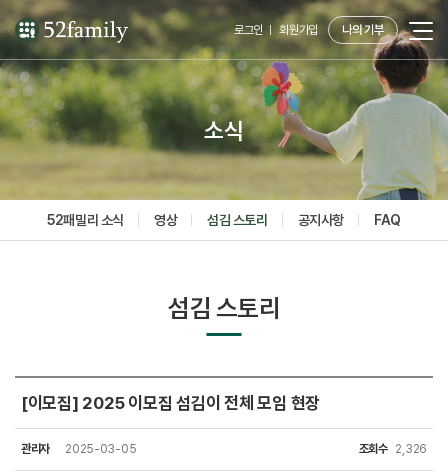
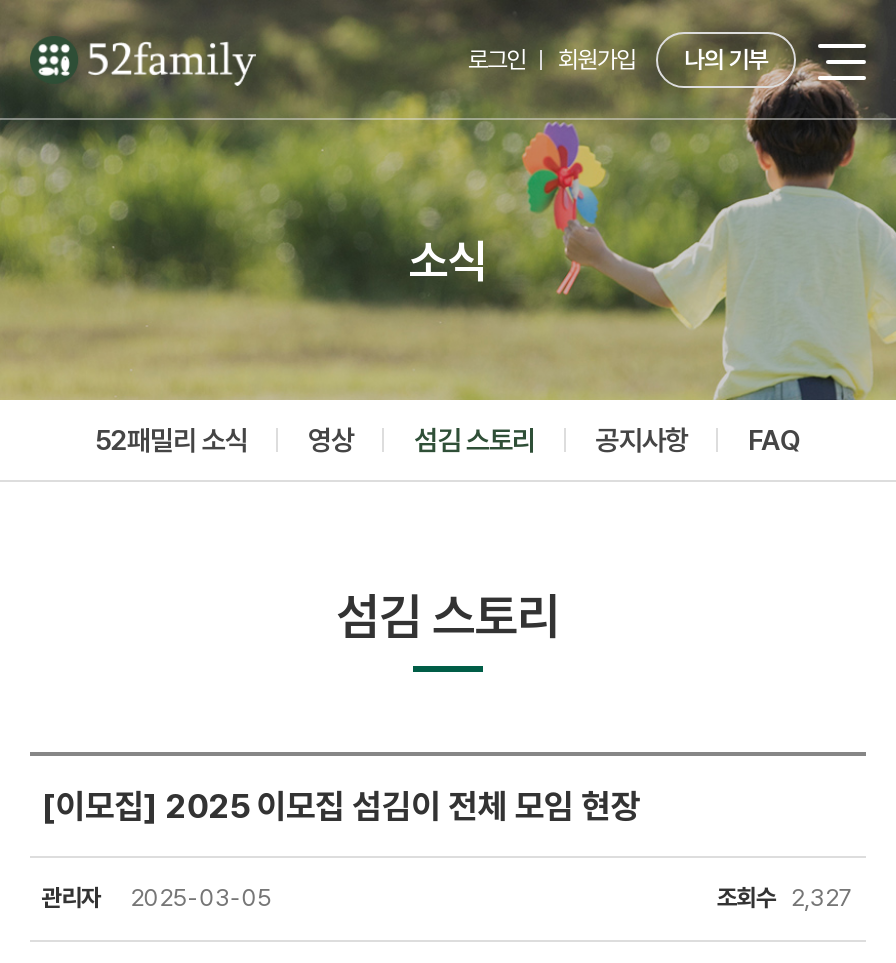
- 조회수 2,326
+ 조회수 2,327
